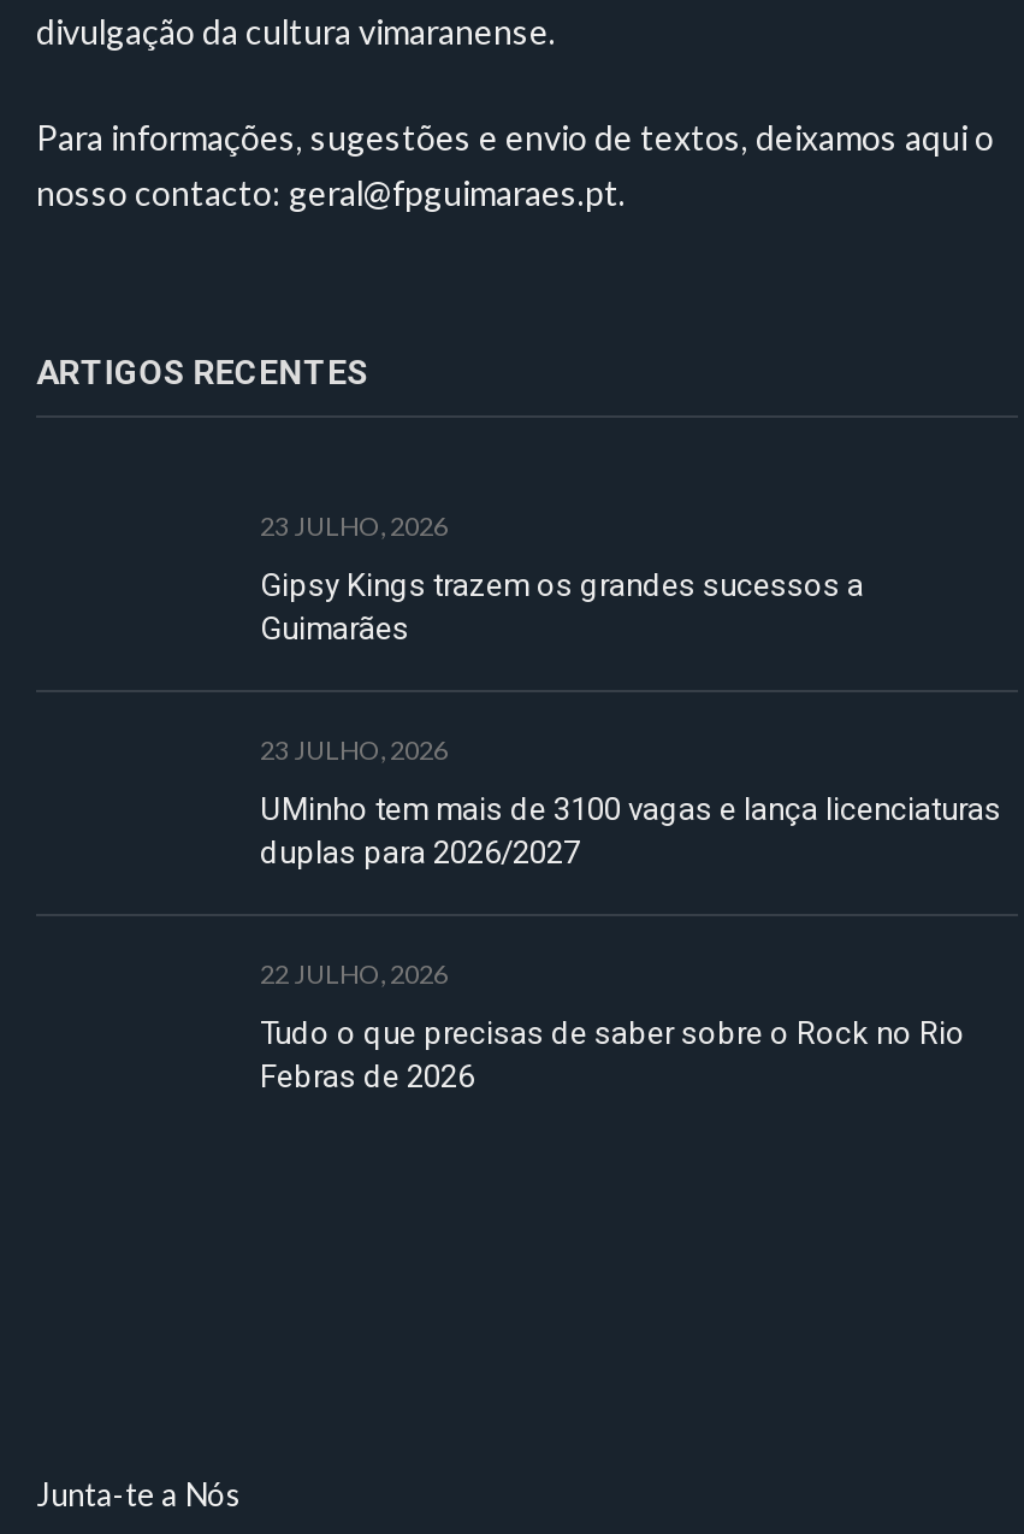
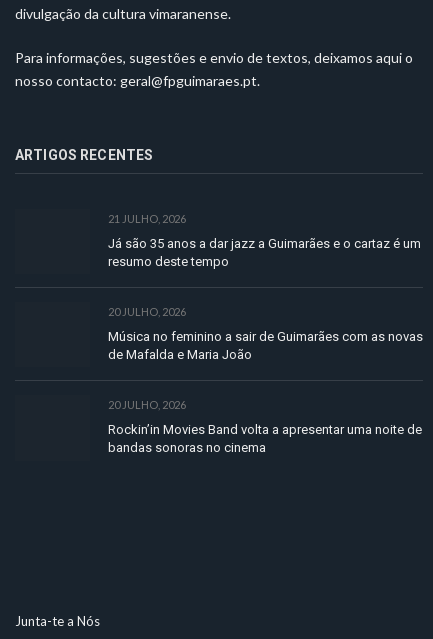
- 23 JULHO, 2026
+ 21 JULHO, 2026

- Gipsy Kings trazem os grandes sucessos a
- Guimarães
+ Já são 35 anos a dar jazz a Guimarães e o cartaz é um
+ resumo deste tempo

- 23 JULHO, 2026
+ 20 JULHO, 2026

- UMinho tem mais de 3100 vagas e lança licenciaturas
- duplas para 2026/2027
+ Música no feminino a sair de Guimarães com as novas
+ de Mafalda e Maria João

- 22 JULHO, 2026
+ 20 JULHO, 2026

- Tudo o que precisas de saber sobre o Rock no Rio
- Febras de 2026
+ Rockin’in Movies Band volta a apresentar uma noite de
+ bandas sonoras no cinema
